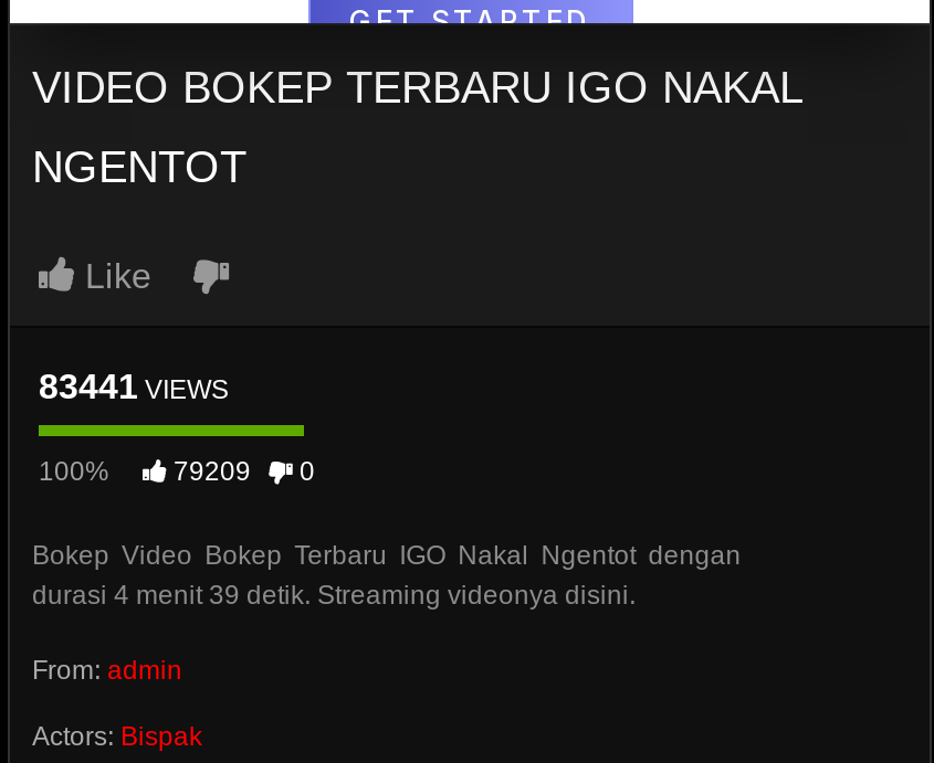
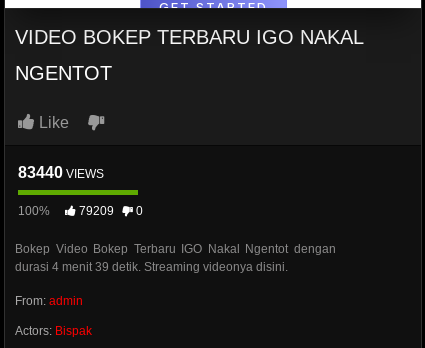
- 83441 VIEWS
+ 83440 VIEWS
